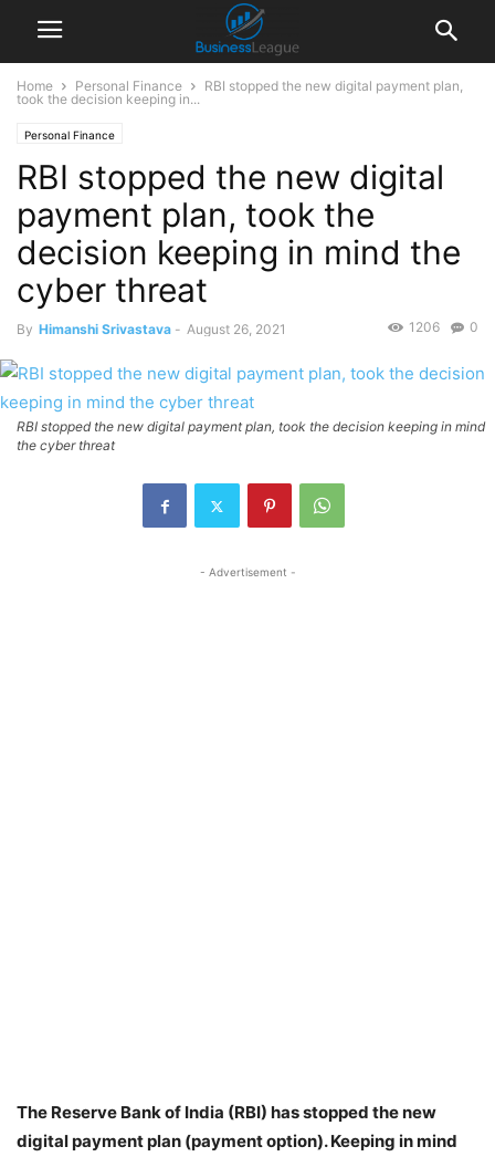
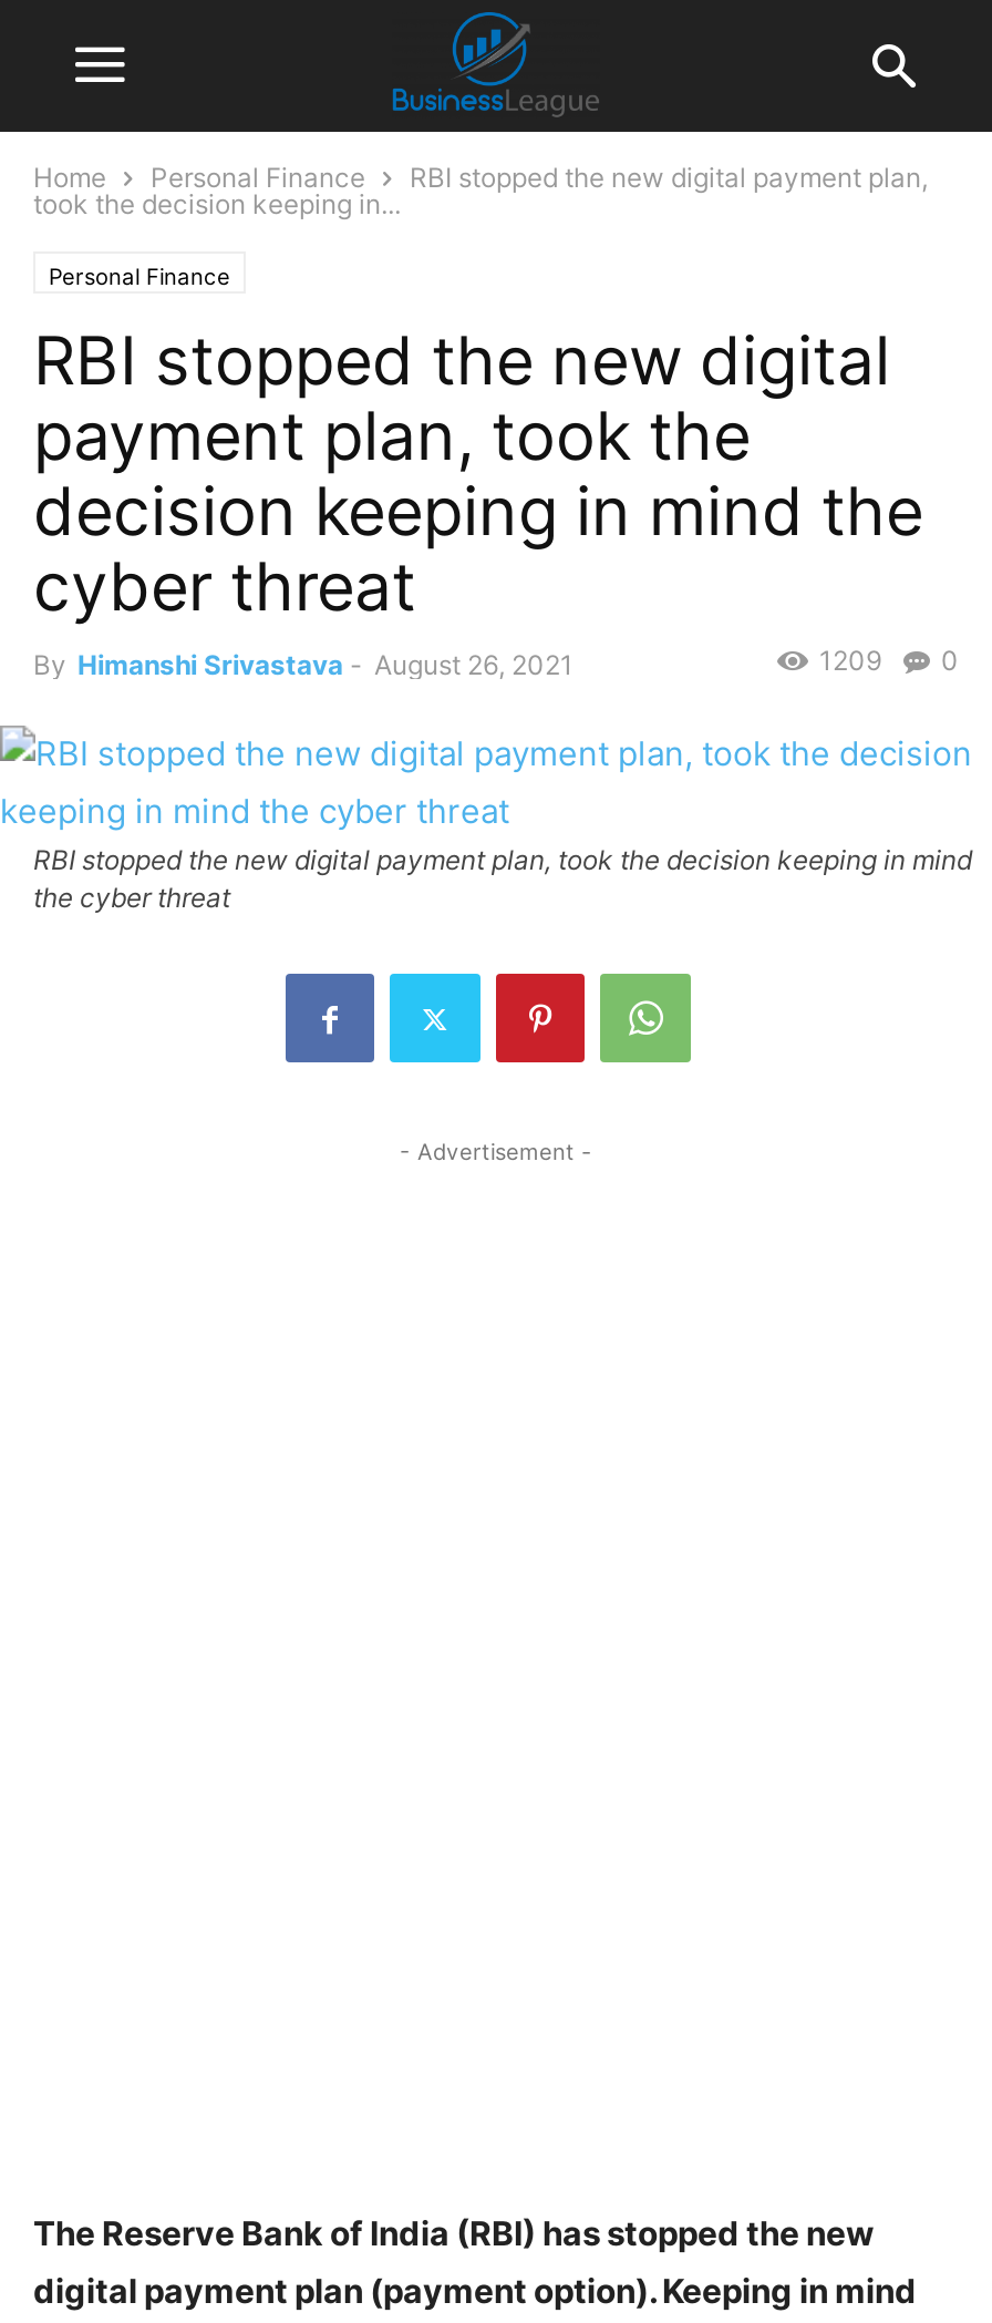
- 1206 0
+ 1209 0
